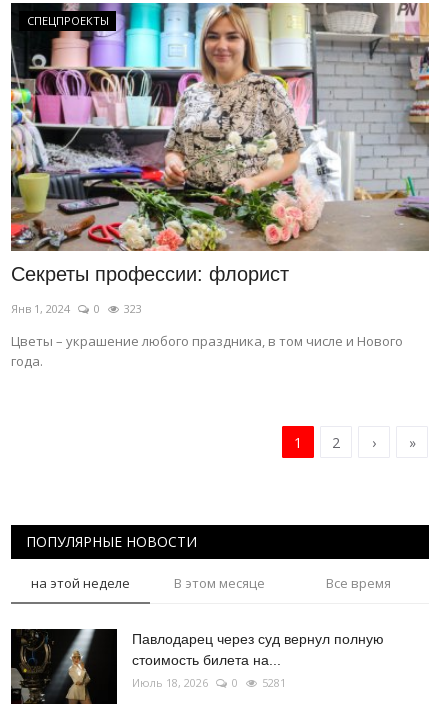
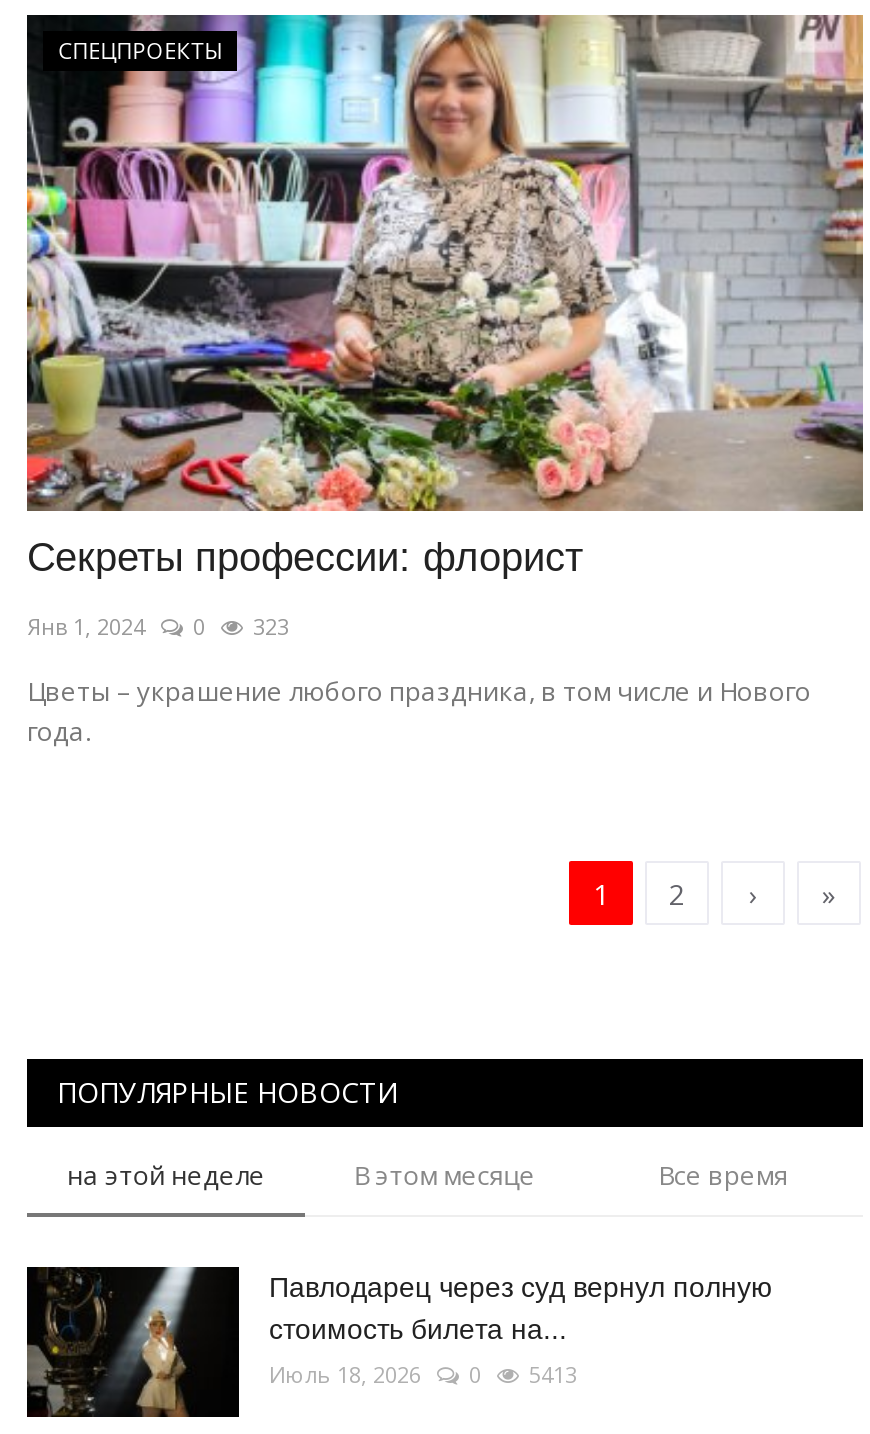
- Июль 18, 2026 0 5281
+ Июль 18, 2026 0 5413
